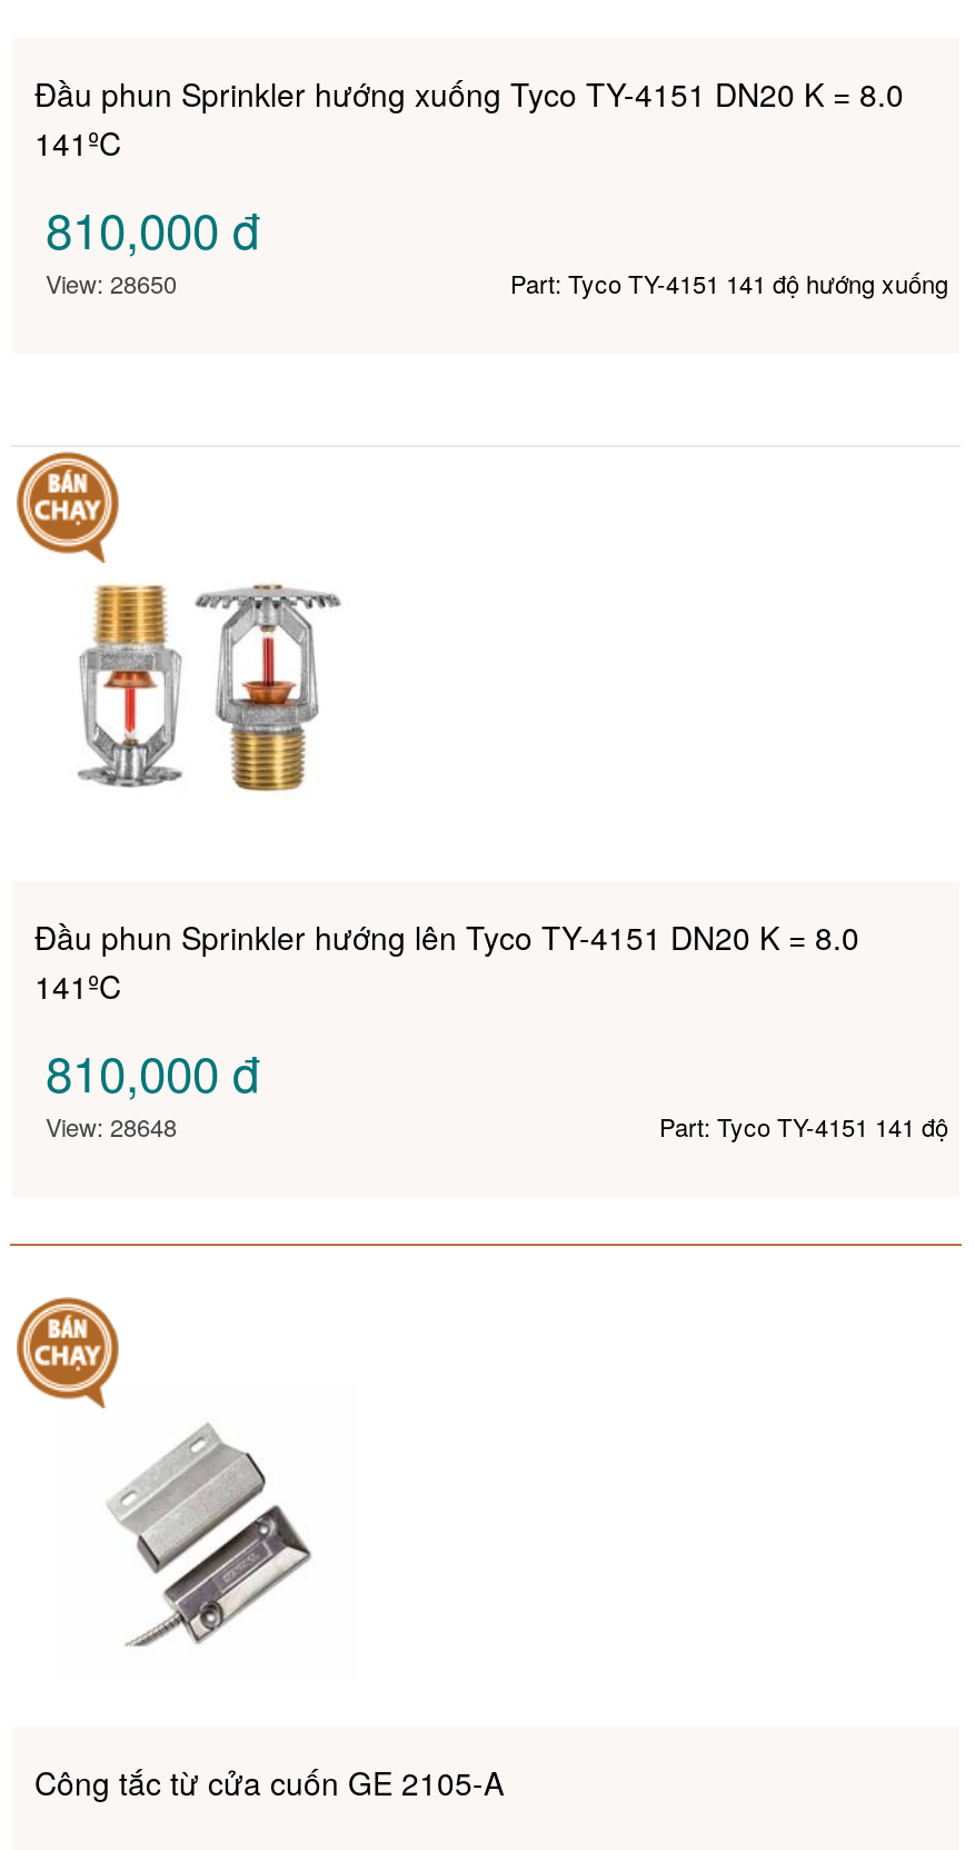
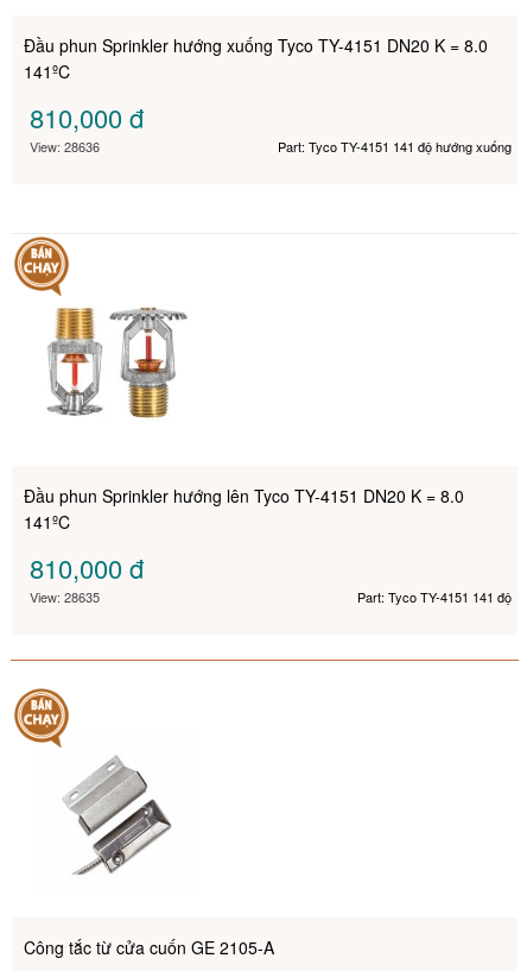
- View: 28650
+ View: 28636

- View: 28648
+ View: 28635
